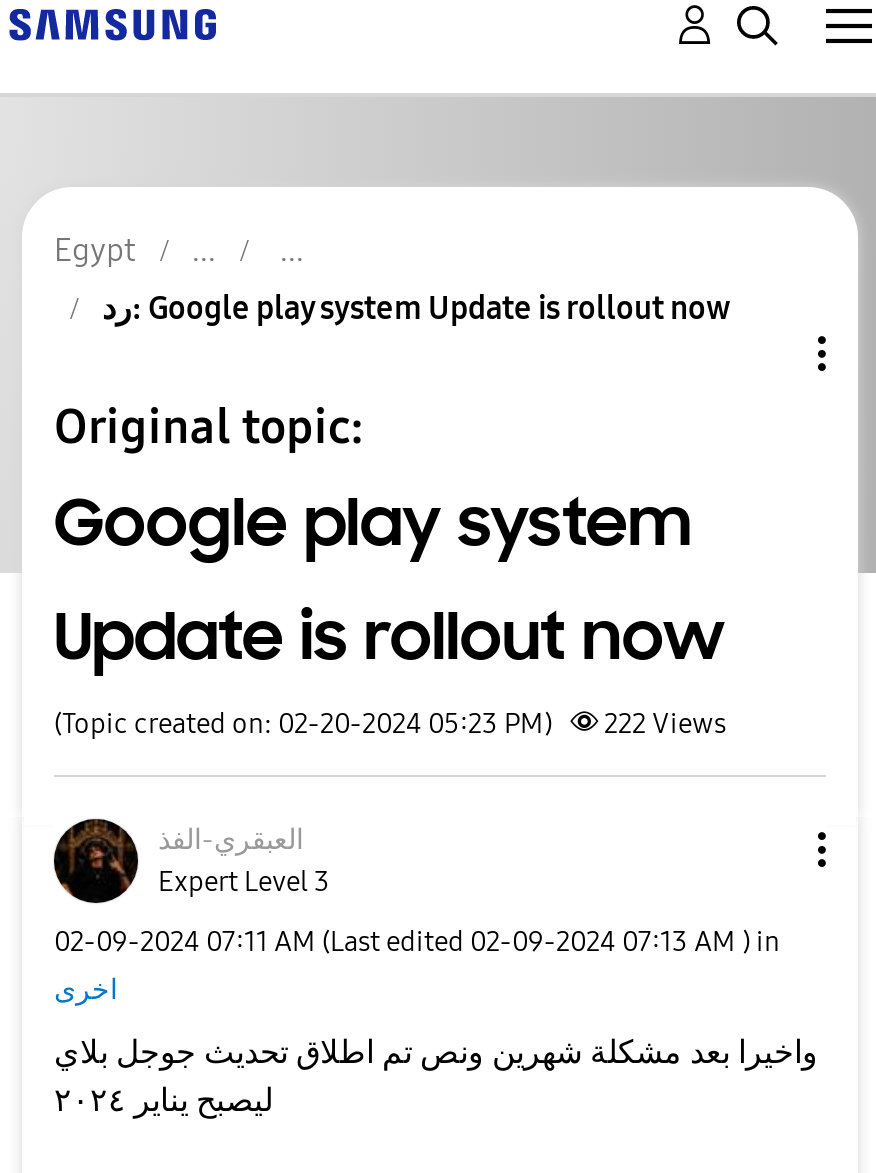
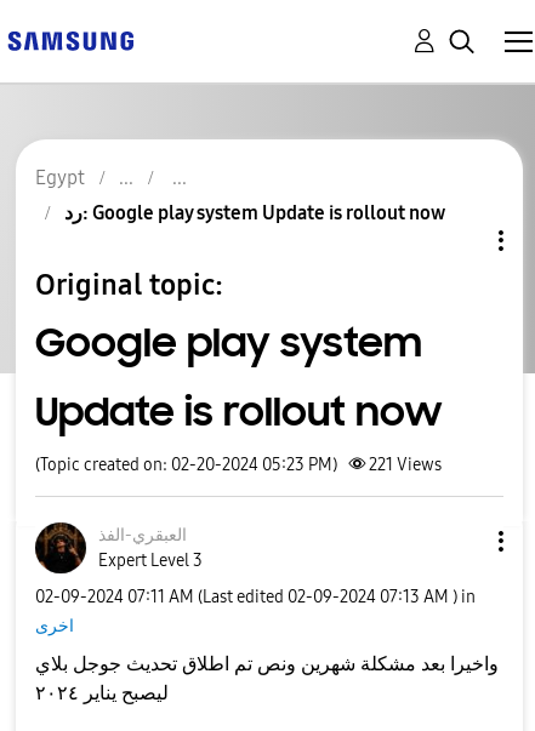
- (Topic created on: 02-20-2024 05:23 PM) 222 Views
+ (Topic created on: 02-20-2024 05:23 PM) 221 Views
